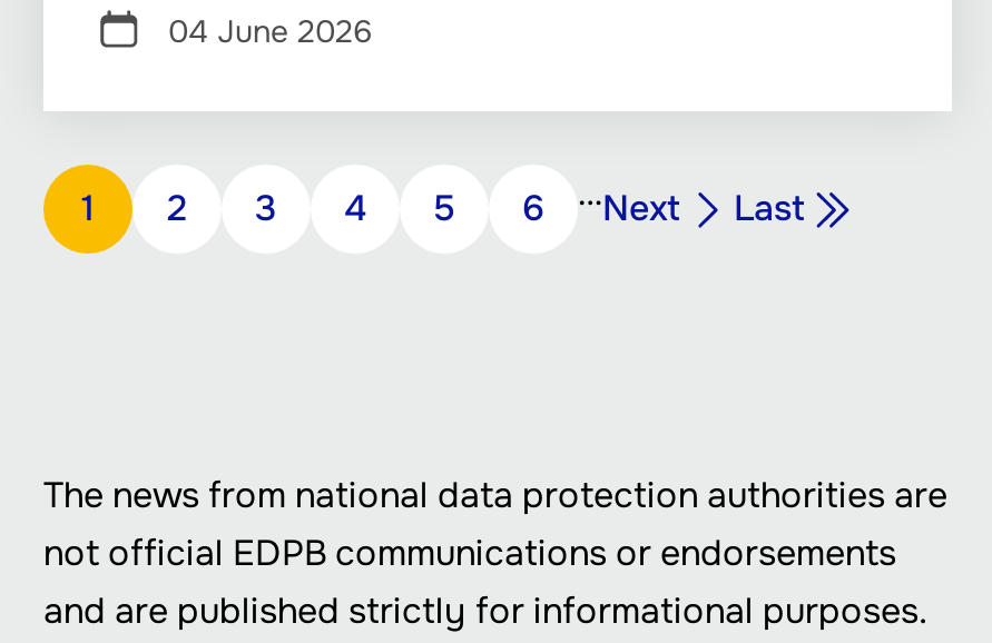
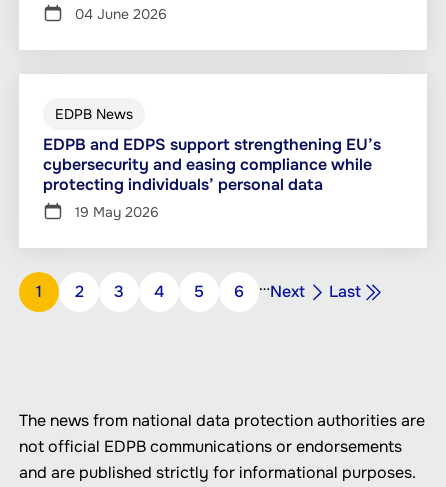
+ EDPB News
+ EDPB and EDPS support strengthening EU’s
+ cybersecurity and easing compliance while
+ protecting individuals’ personal data
+ 19 May 2026
